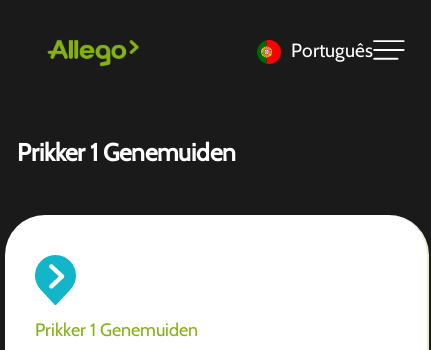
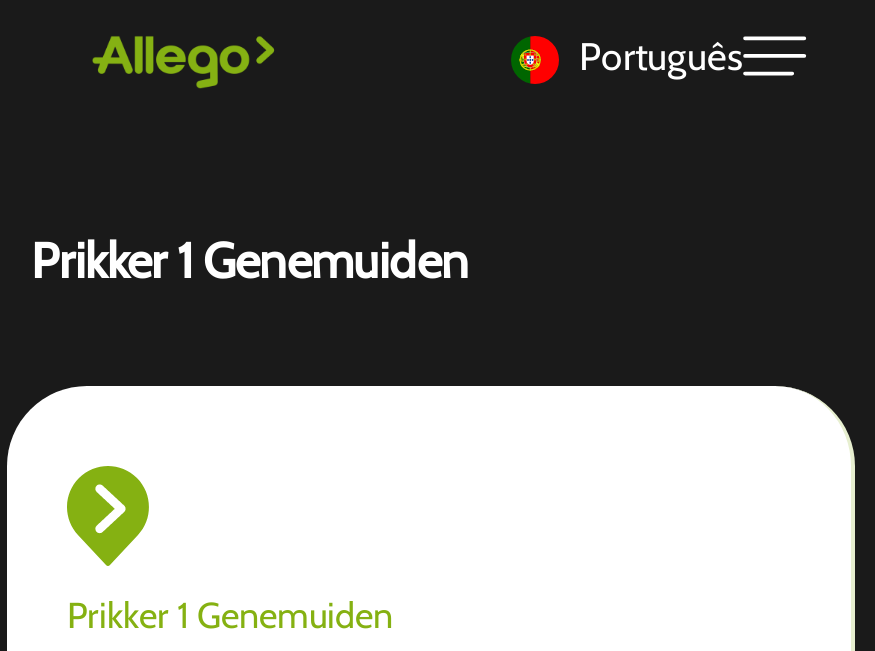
- [image]
+ [image]
